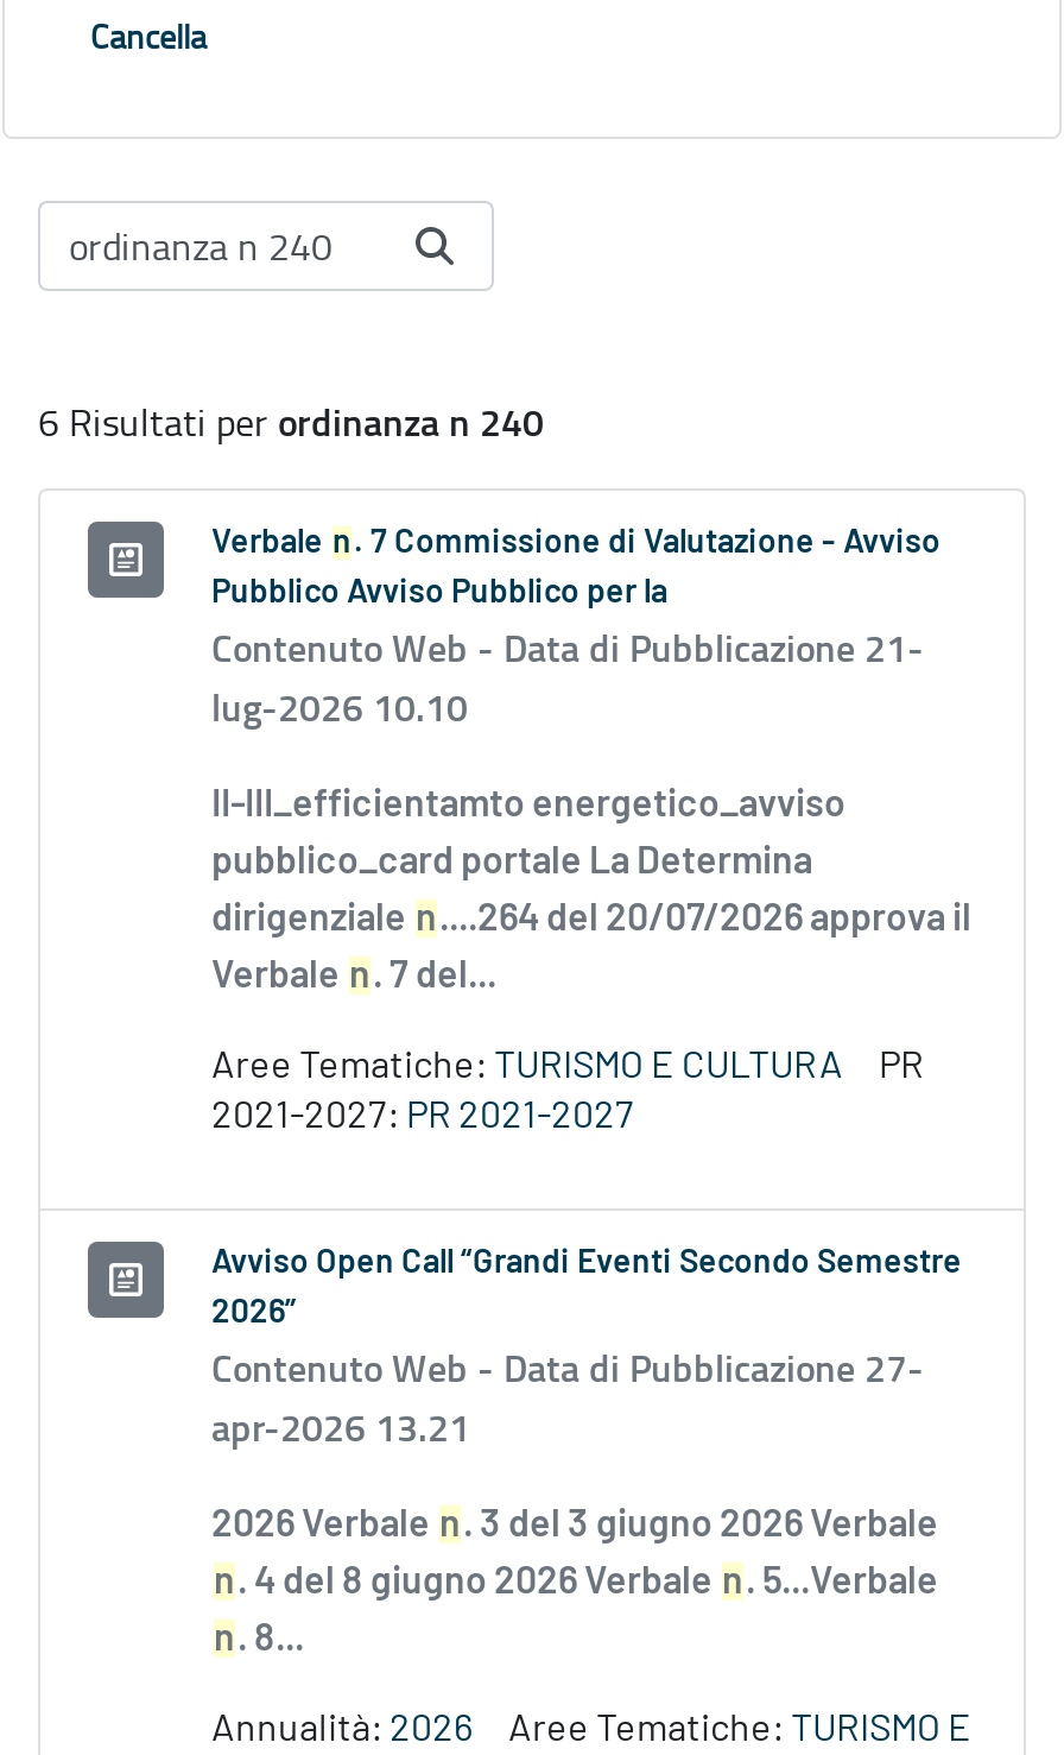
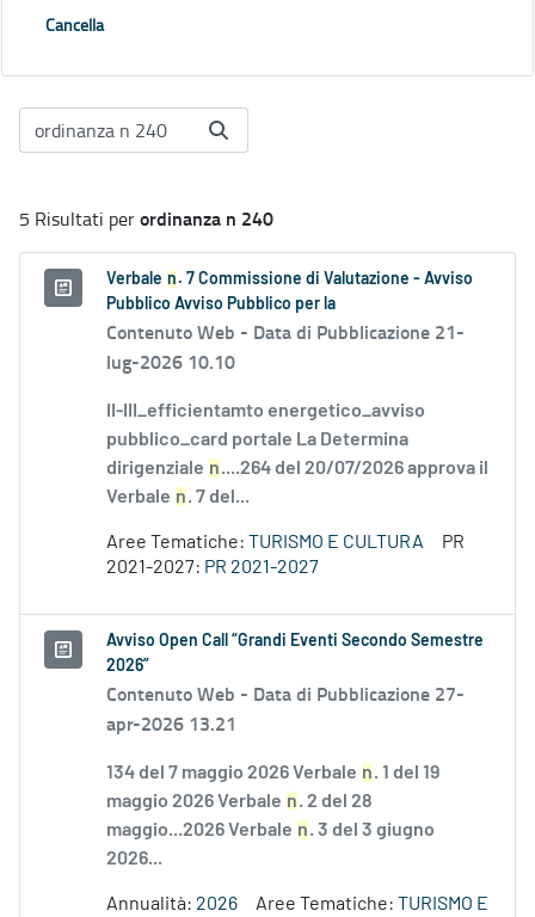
- 6 Risultati per ordinanza n 240
+ 5 Risultati per ordinanza n 240

- 2026 Verbale n. 3 del 3 giugno 2026 Verbale
- n. 4 del 8 giugno 2026 Verbale n. 5...Verbale
- n. 8...
+ 134 del 7 maggio 2026 Verbale n. 1 del 19
+ maggio 2026 Verbale n. 2 del 28
+ maggio...2026 Verbale n. 3 del 3 giugno
+ 2026...
